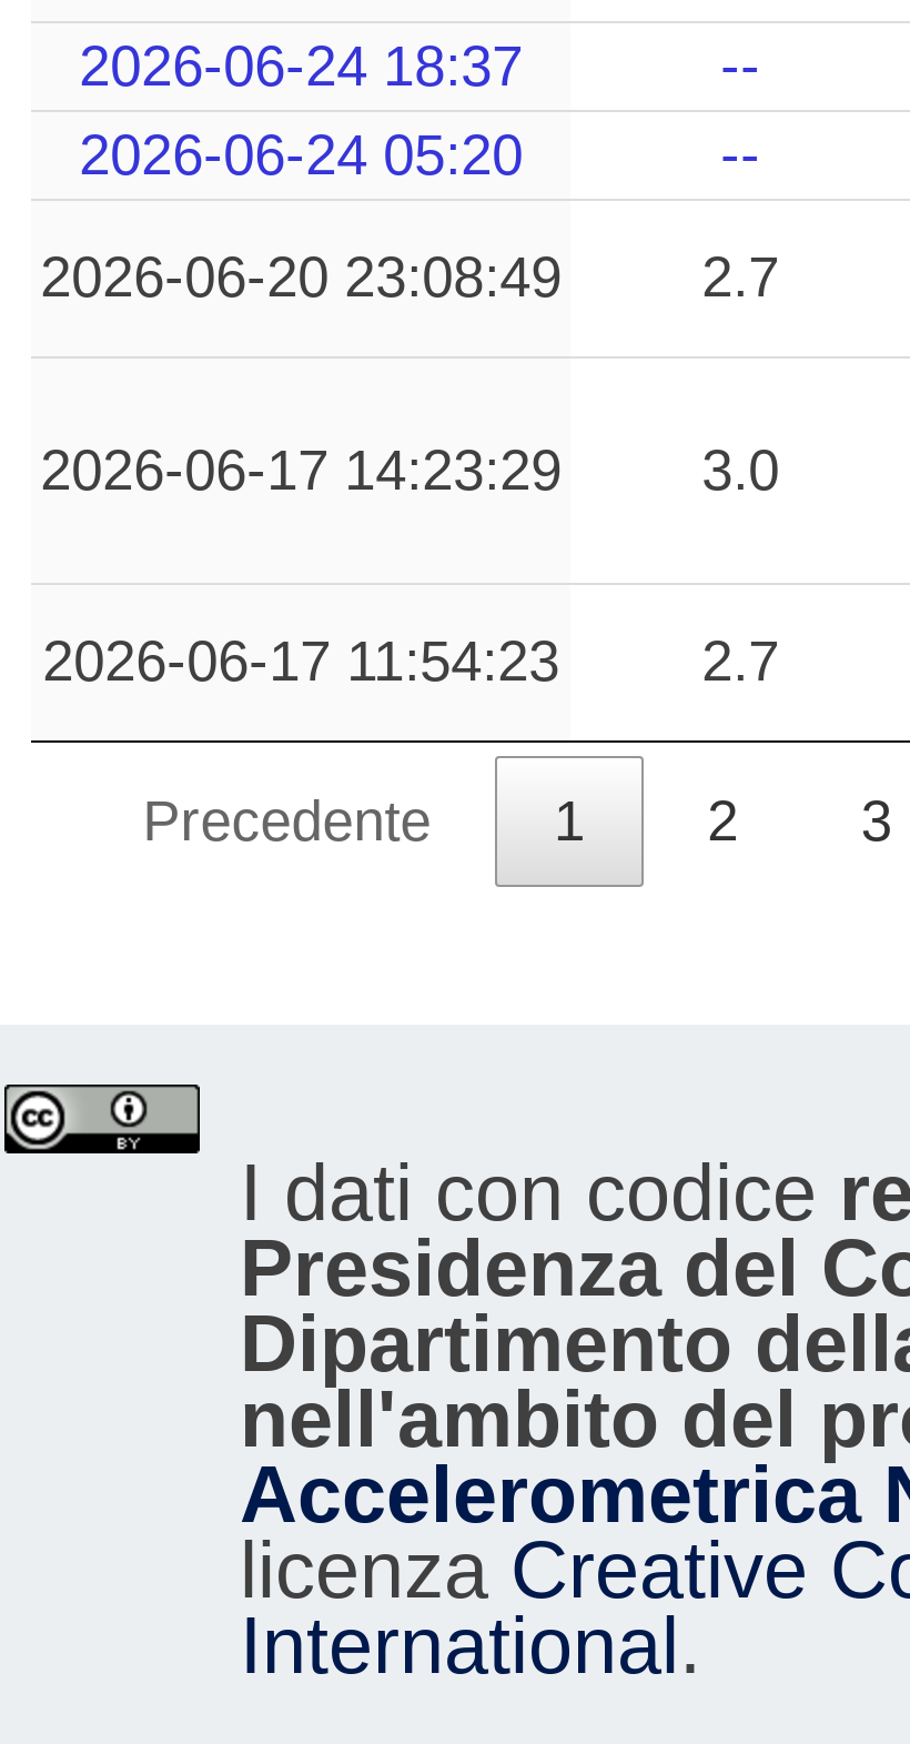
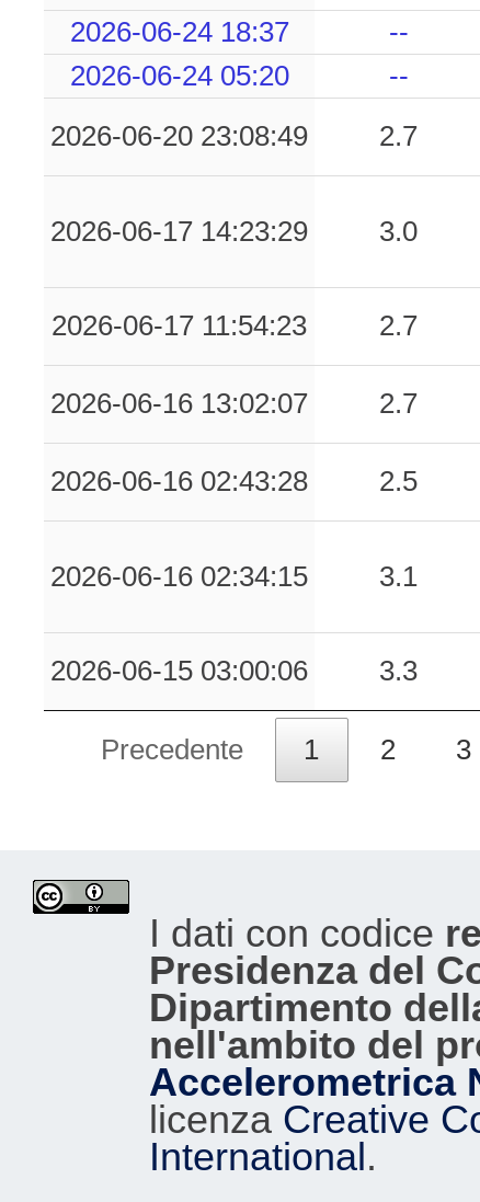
+ 2026-06-16 13:02:07
+ 2.7
+ 2026-06-16 02:43:28
+ 2.5
+ 2026-06-16 02:34:15
+ 3.1
+ 2026-06-15 03:00:06
+ 3.3
